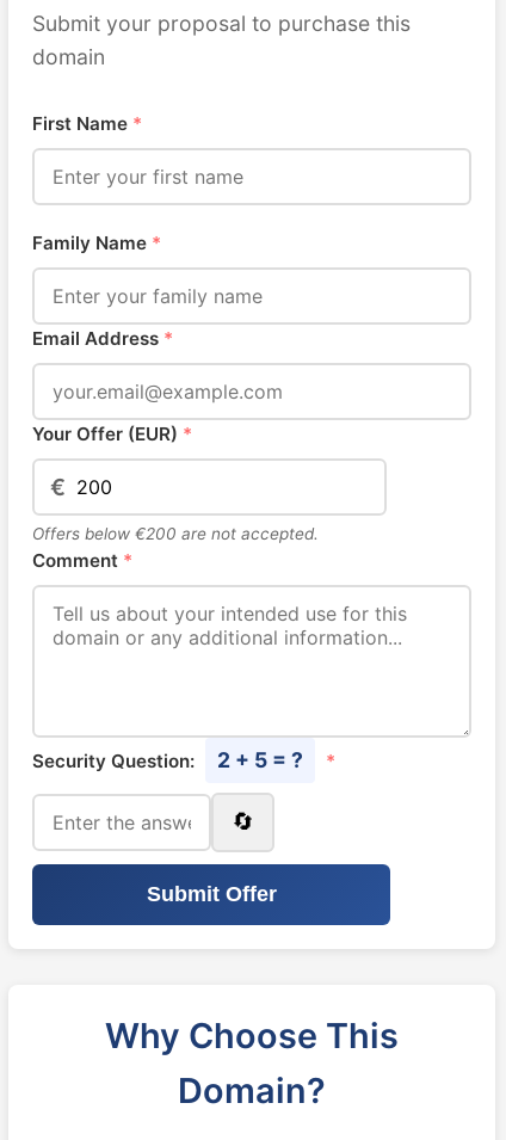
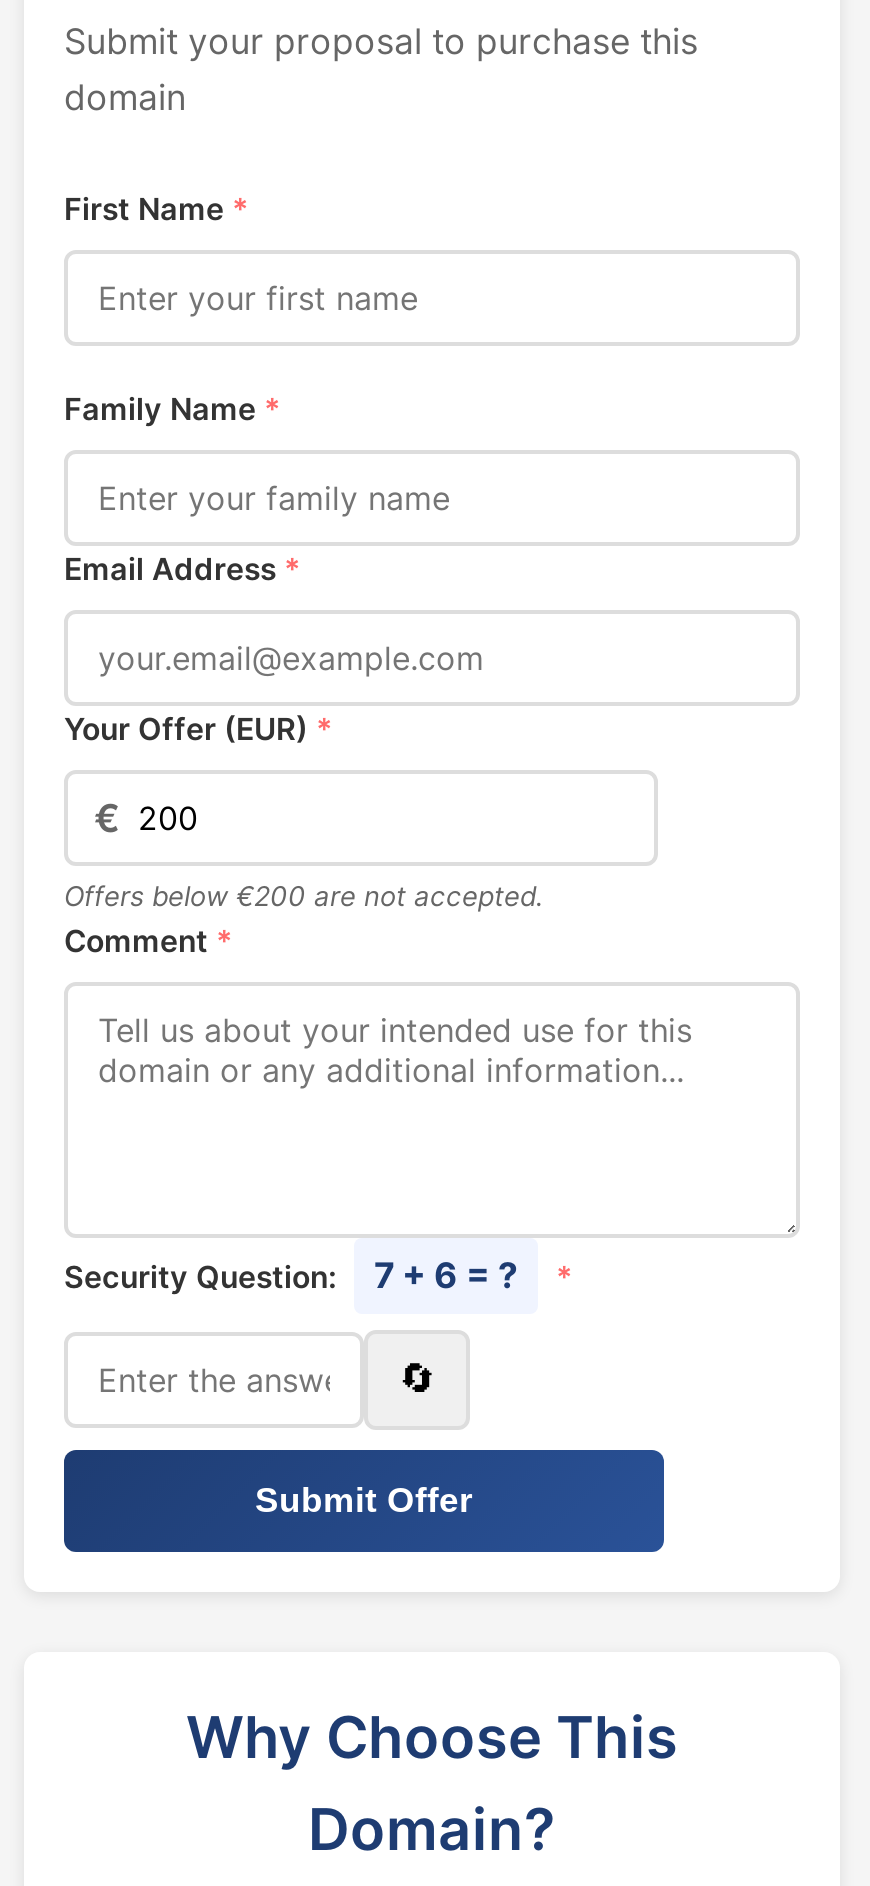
- 2 + 5 = ?
+ 7 + 6 = ?
